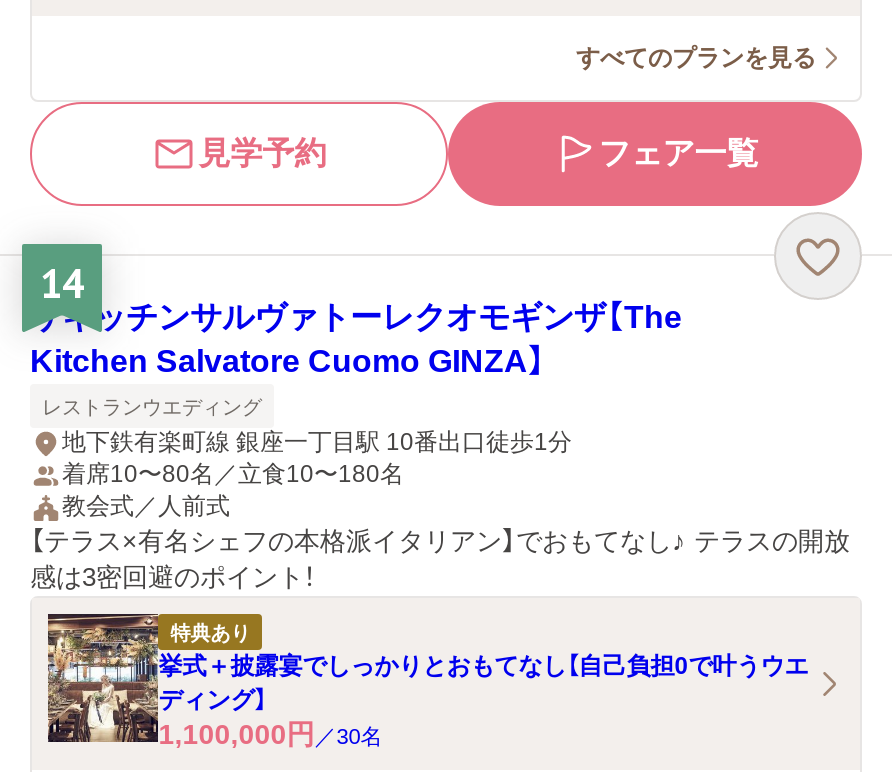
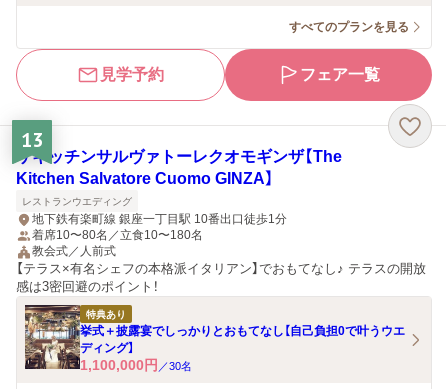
- 14
+ 13
